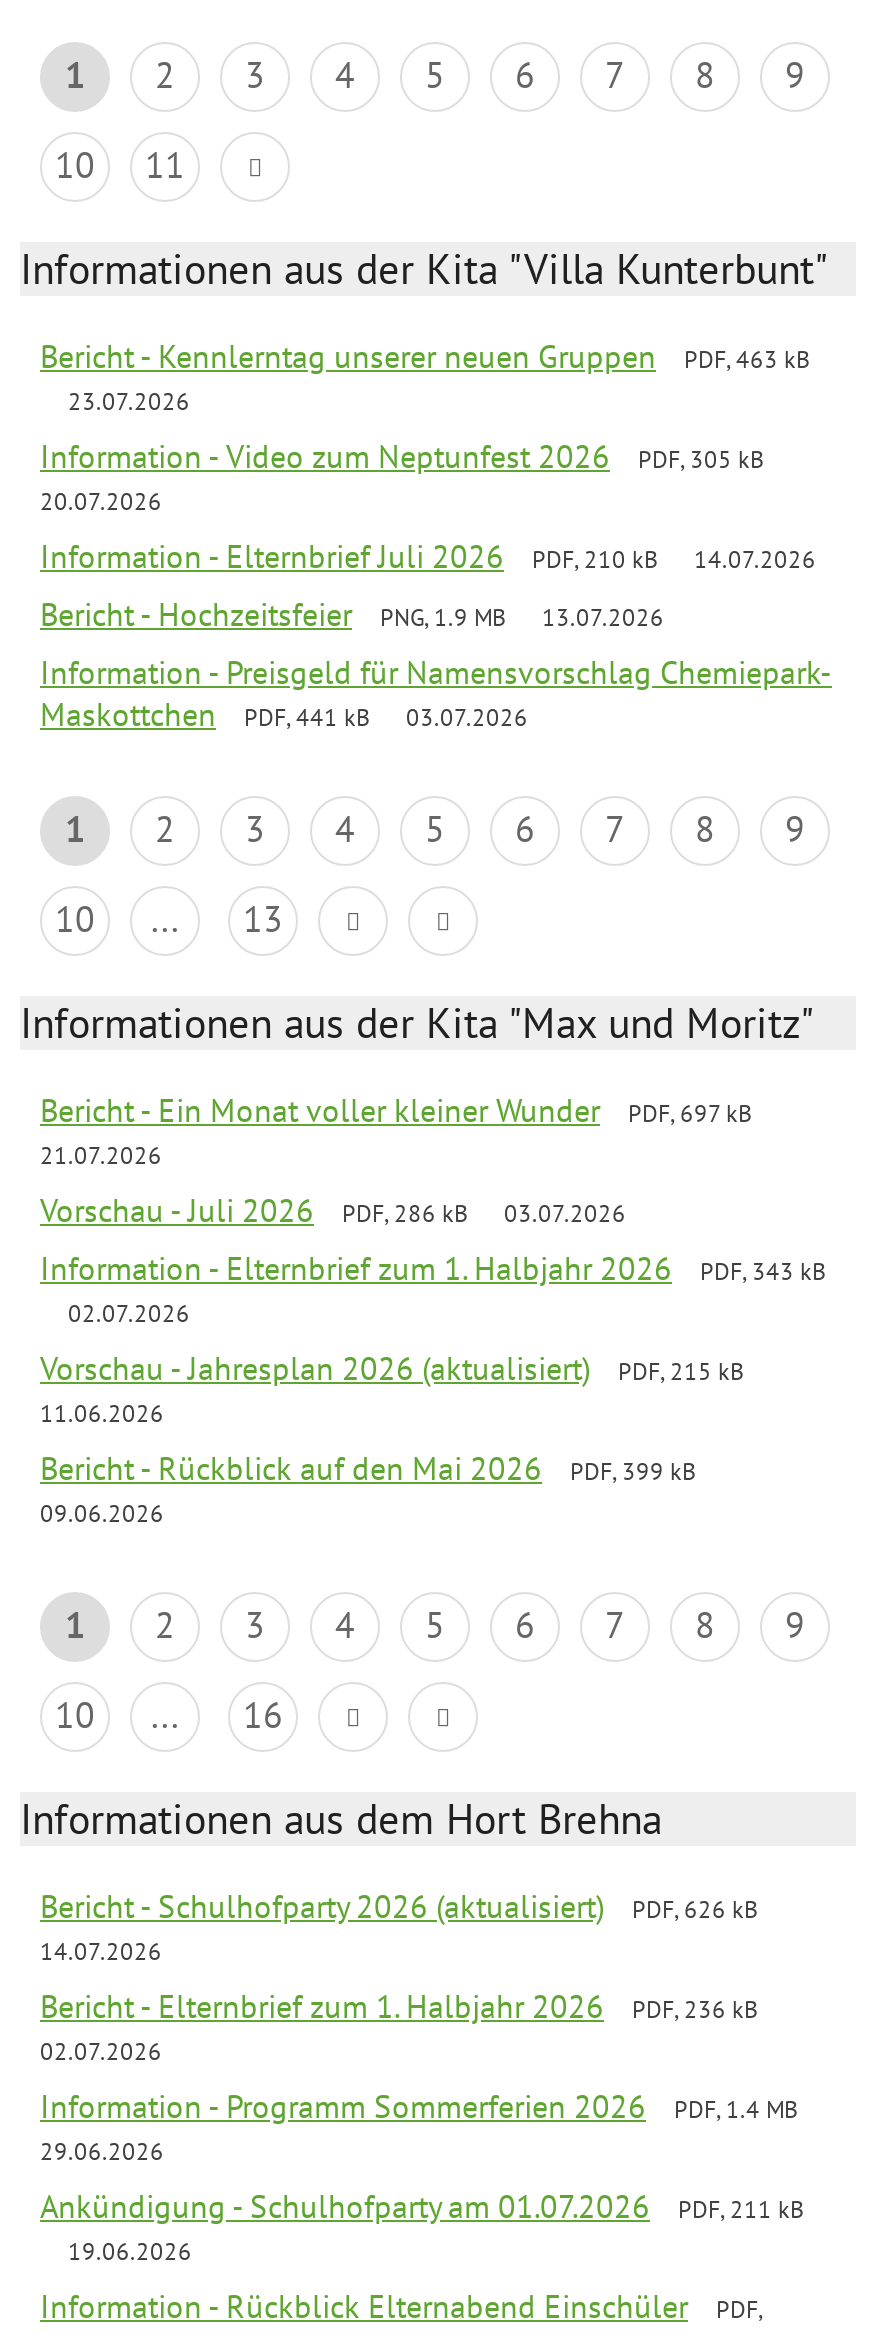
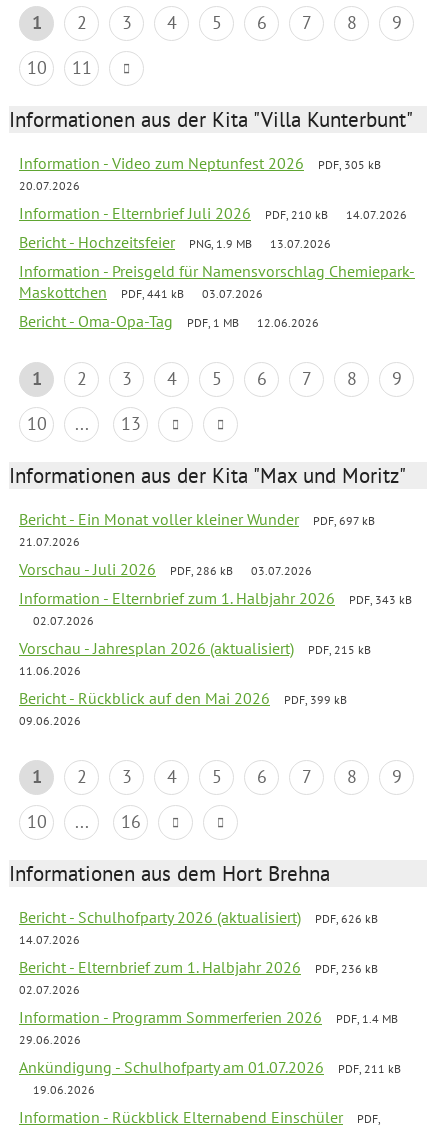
- Bericht - Kennlerntag unserer neuen Gruppen
- PDF, 463 kB
- 23.07.2026

moved up: Information - Video zum Neptunfest 2026 | PDF, 305 kB | 20.07.2026 | ... | PDF, 441 kB | 03.07.2026

+ Bericht - Oma-Opa-Tag
+ PDF, 1 MB
+ 12.06.2026
